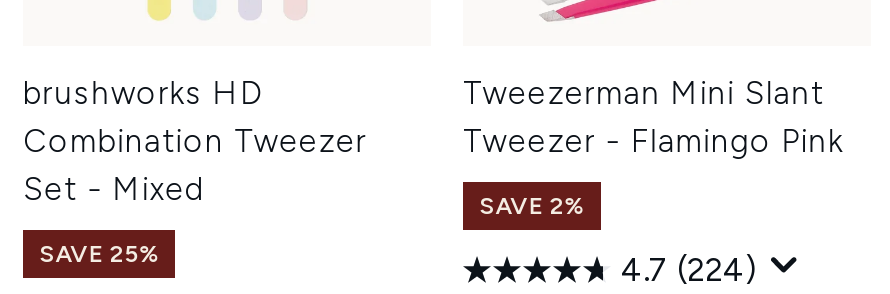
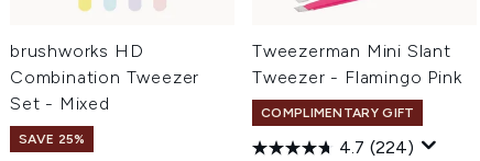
- SAVE 2%
+ COMPLIMENTARY GIFT
